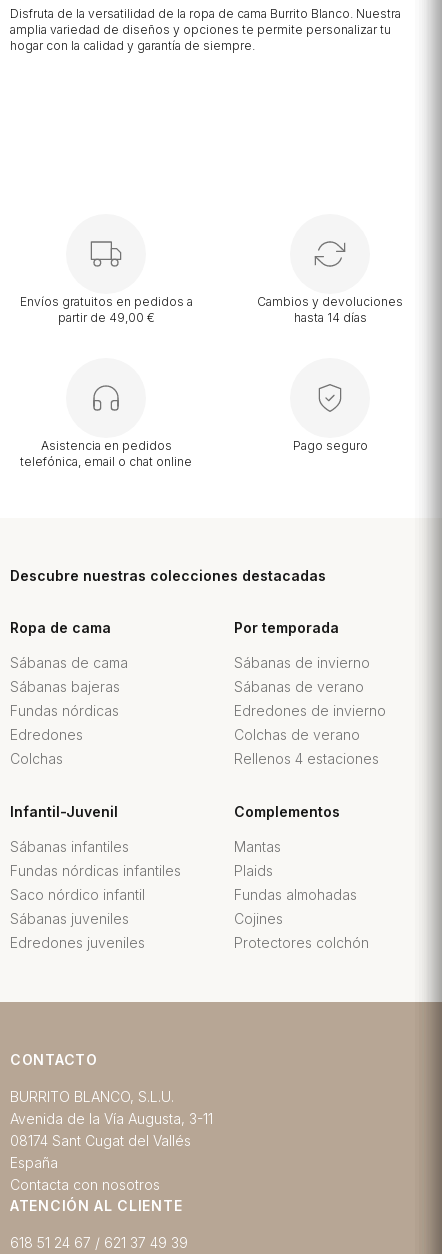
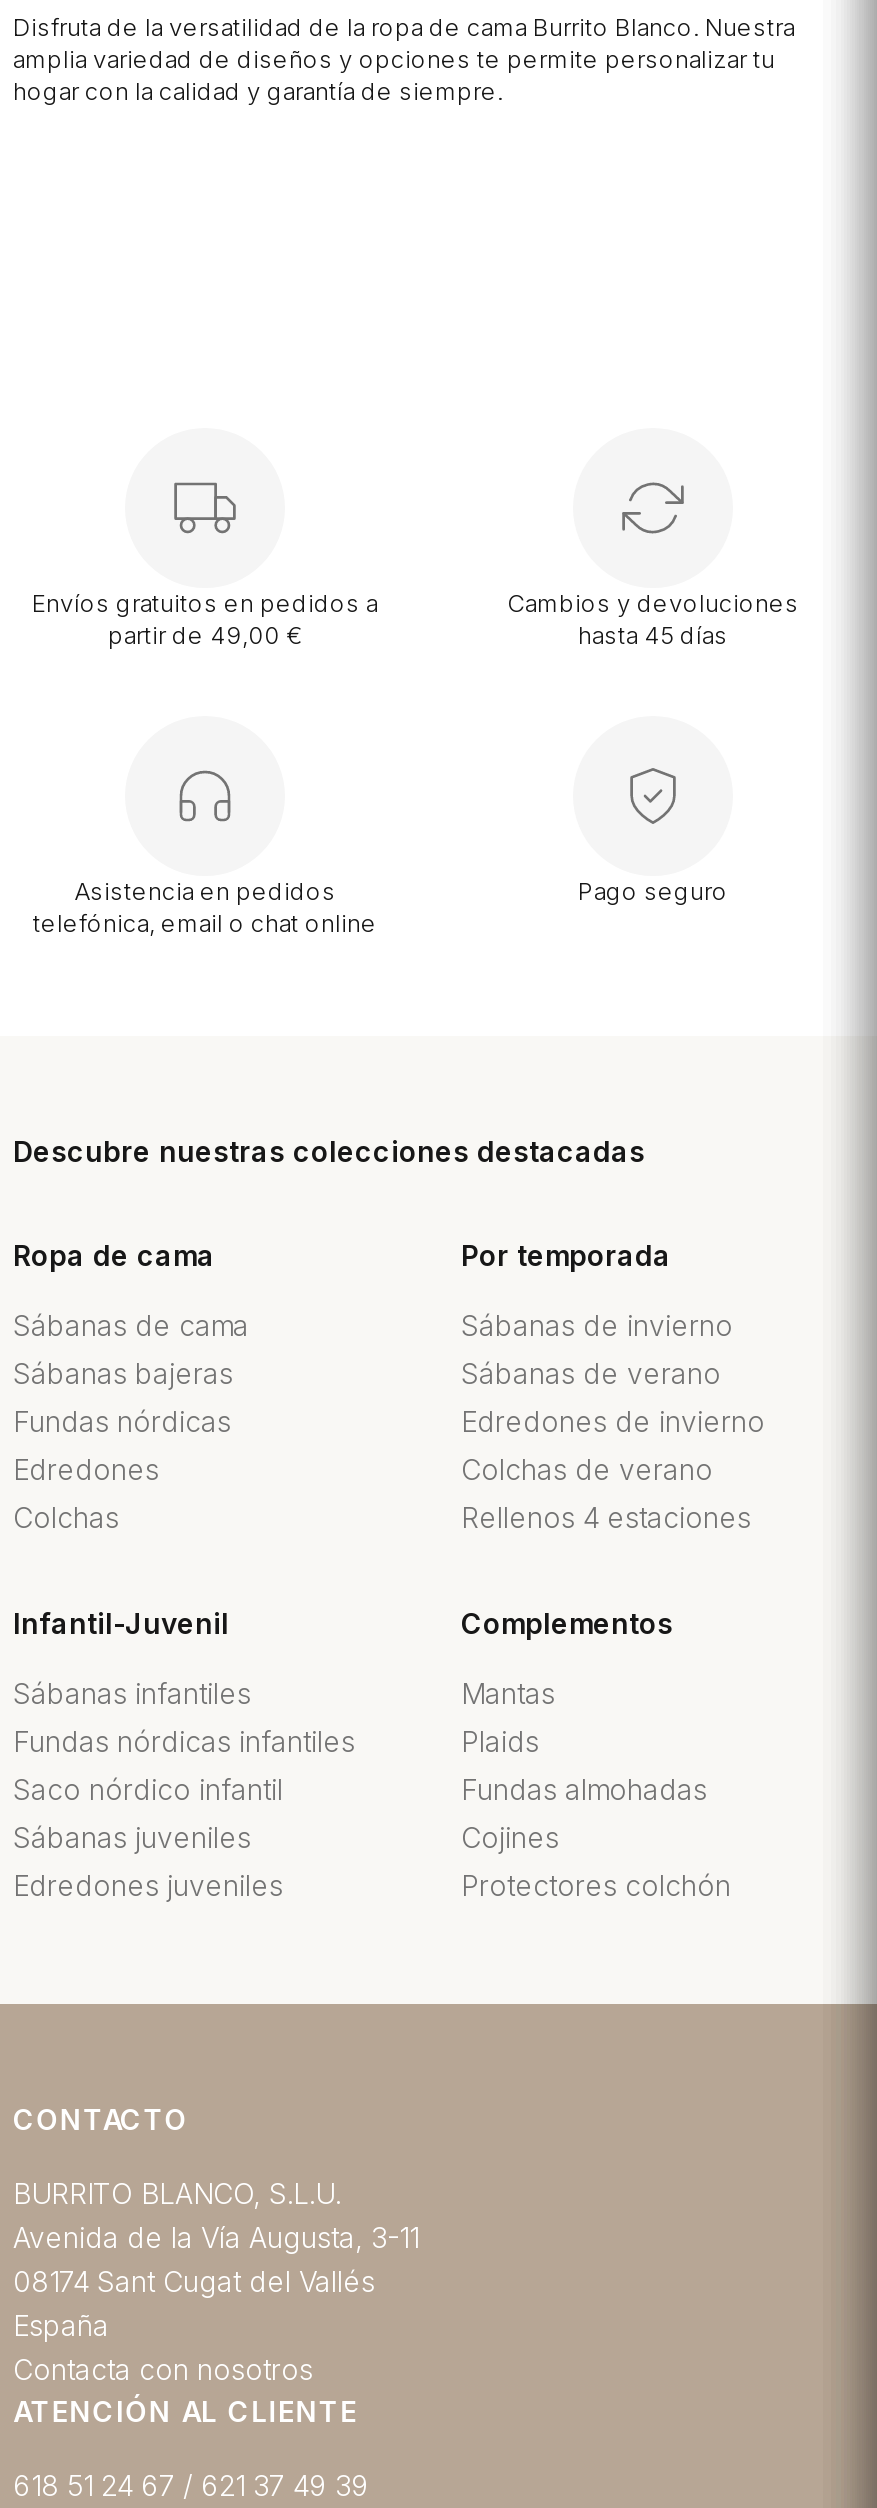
- hasta 14 días
+ hasta 45 días
